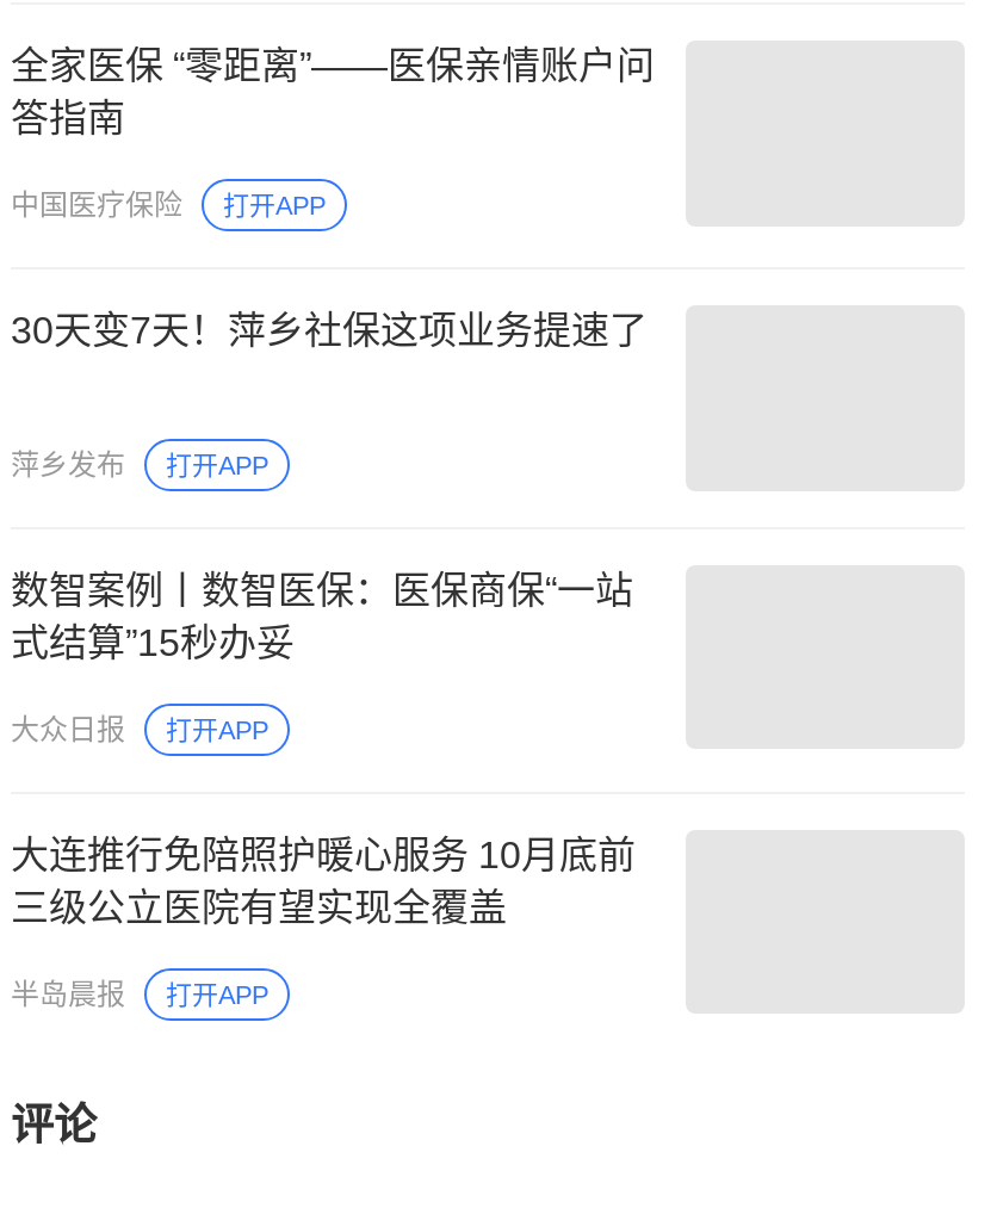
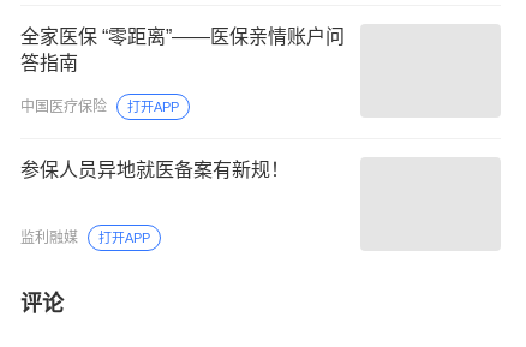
- 30天变7天！萍乡社保这项业务提速了
- 萍乡发布
- 打开APP
- 数智案例丨数智医保：医保商保“一站
- 式结算”15秒办妥
- 大众日报
- 打开APP
- 大连推行免陪照护暖心服务 10月底前
- 三级公立医院有望实现全覆盖
- 半岛晨报
+ 参保人员异地就医备案有新规！
+ 监利融媒
